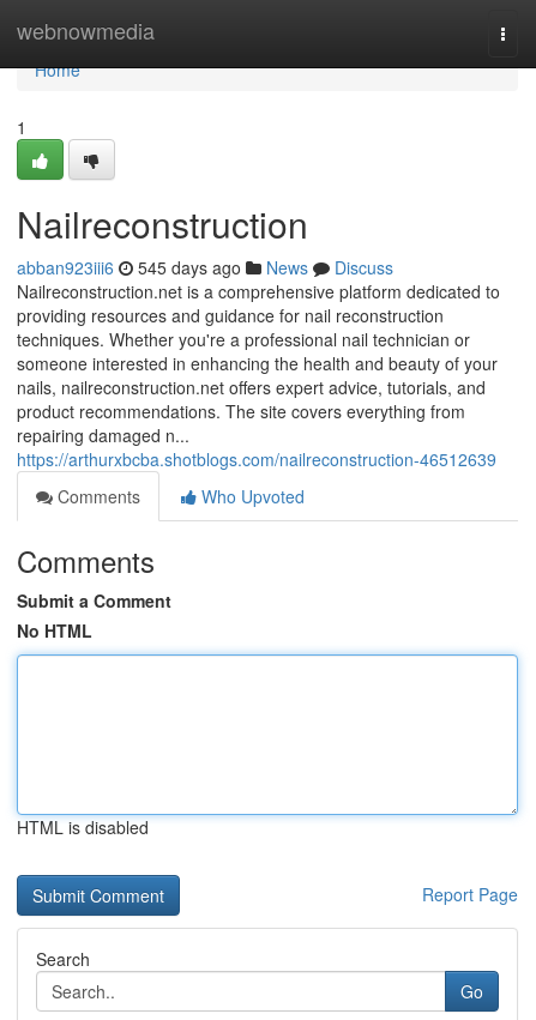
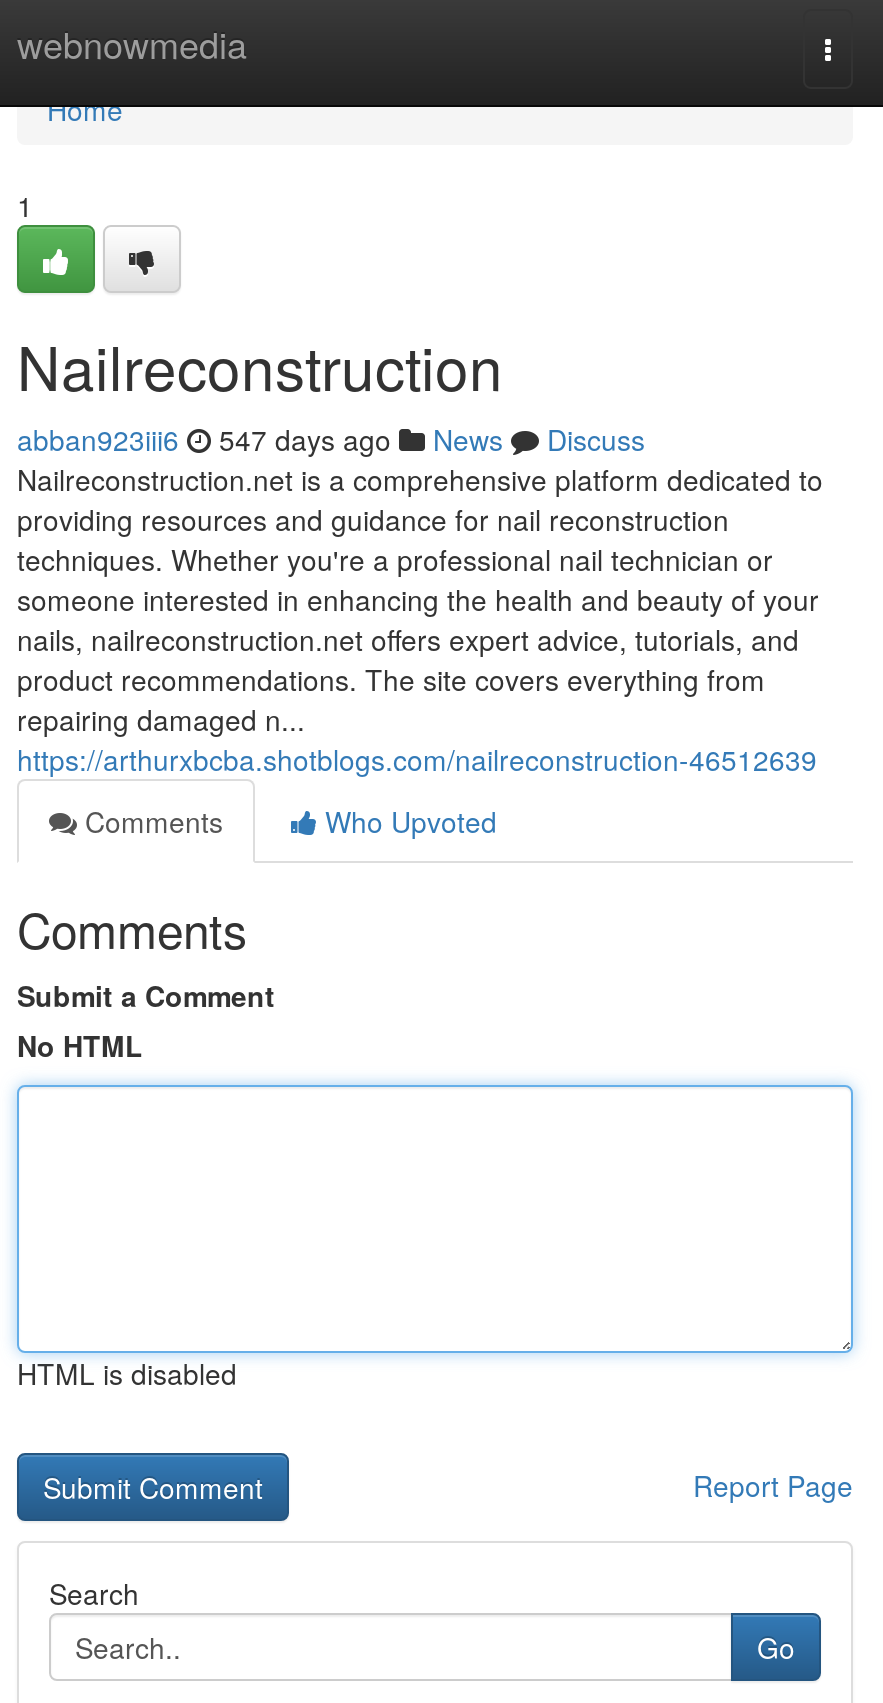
- abban923iii6 545 days ago News Discuss
+ abban923iii6 547 days ago News Discuss
